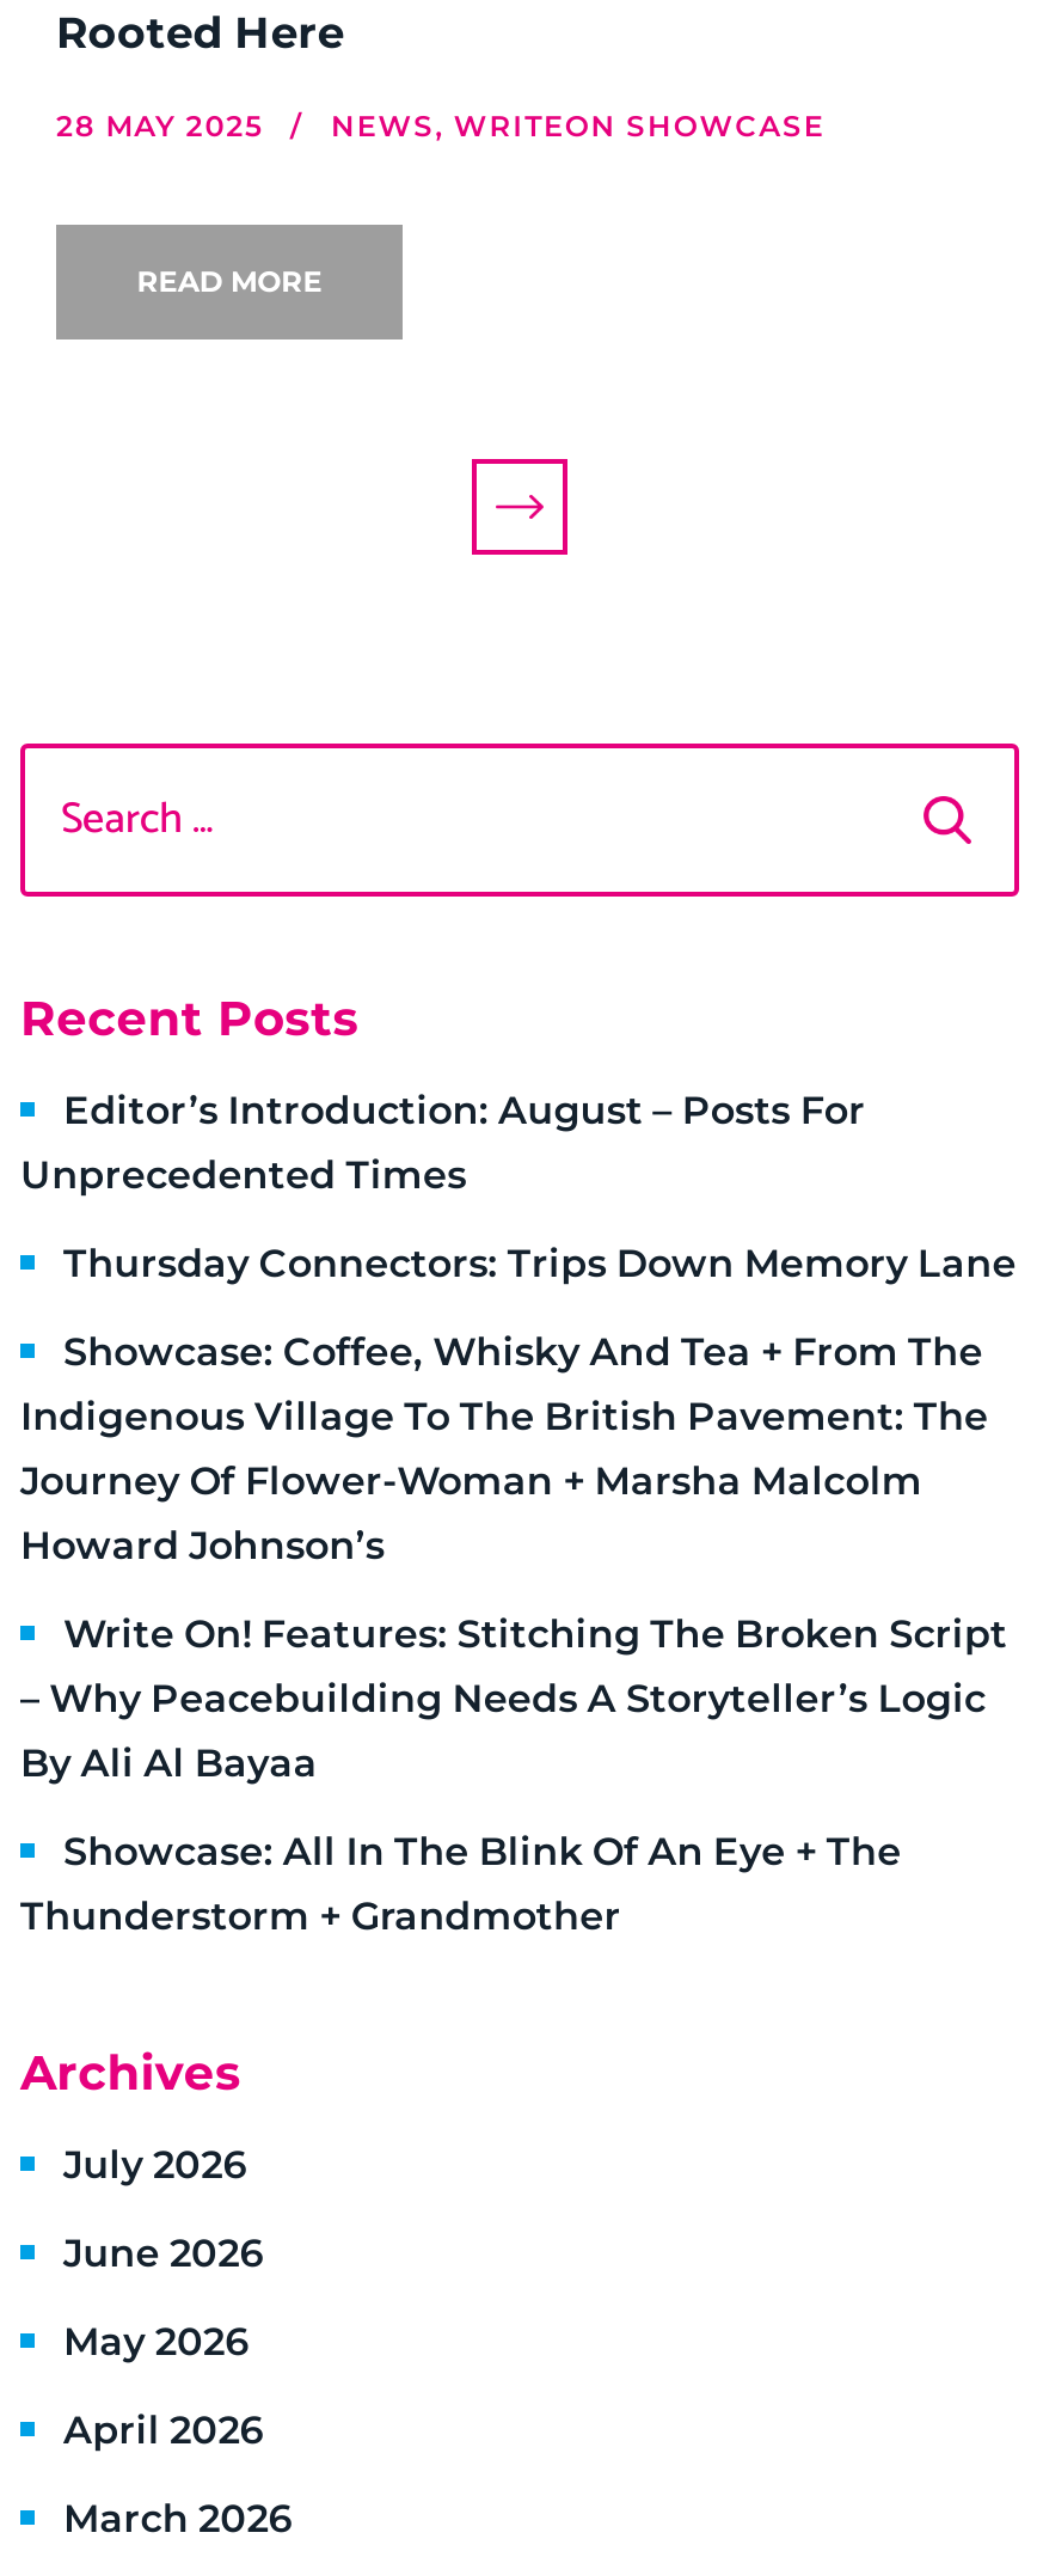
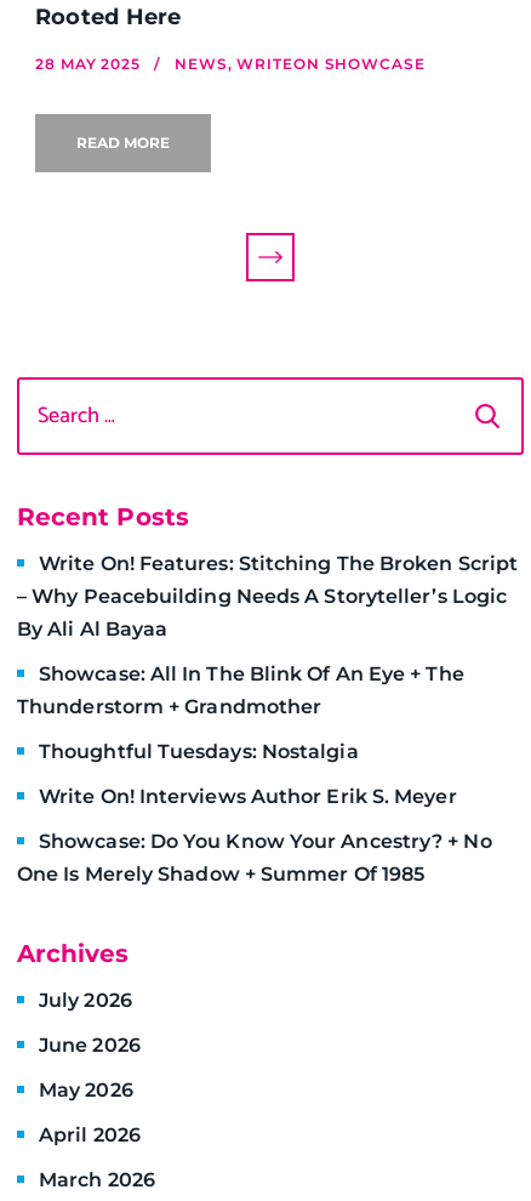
- Editor’s Introduction: August – Posts For
- Unprecedented Times
- Thursday Connectors: Trips Down Memory Lane
- Showcase: Coffee, Whisky And Tea + From The
- Indigenous Village To The British Pavement: The
- Journey Of Flower-Woman + Marsha Malcolm
- Howard Johnson’s

moved up: Write On! Features: Stitching The Broken Script | – Why Peacebuilding Needs A Storyteller’s Logic | By Ali Al Bayaa | Showcase: All In The Blink Of An Eye + The | Thunderstorm + Grandmother

+ Thoughtful Tuesdays: Nostalgia
+ Write On! Interviews Author Erik S. Meyer
+ Showcase: Do You Know Your Ancestry? + No
+ One Is Merely Shadow + Summer Of 1985
